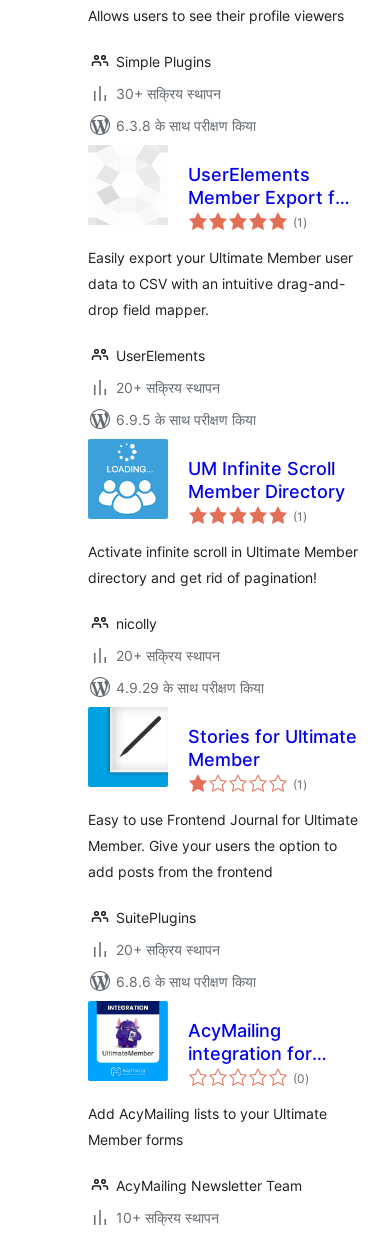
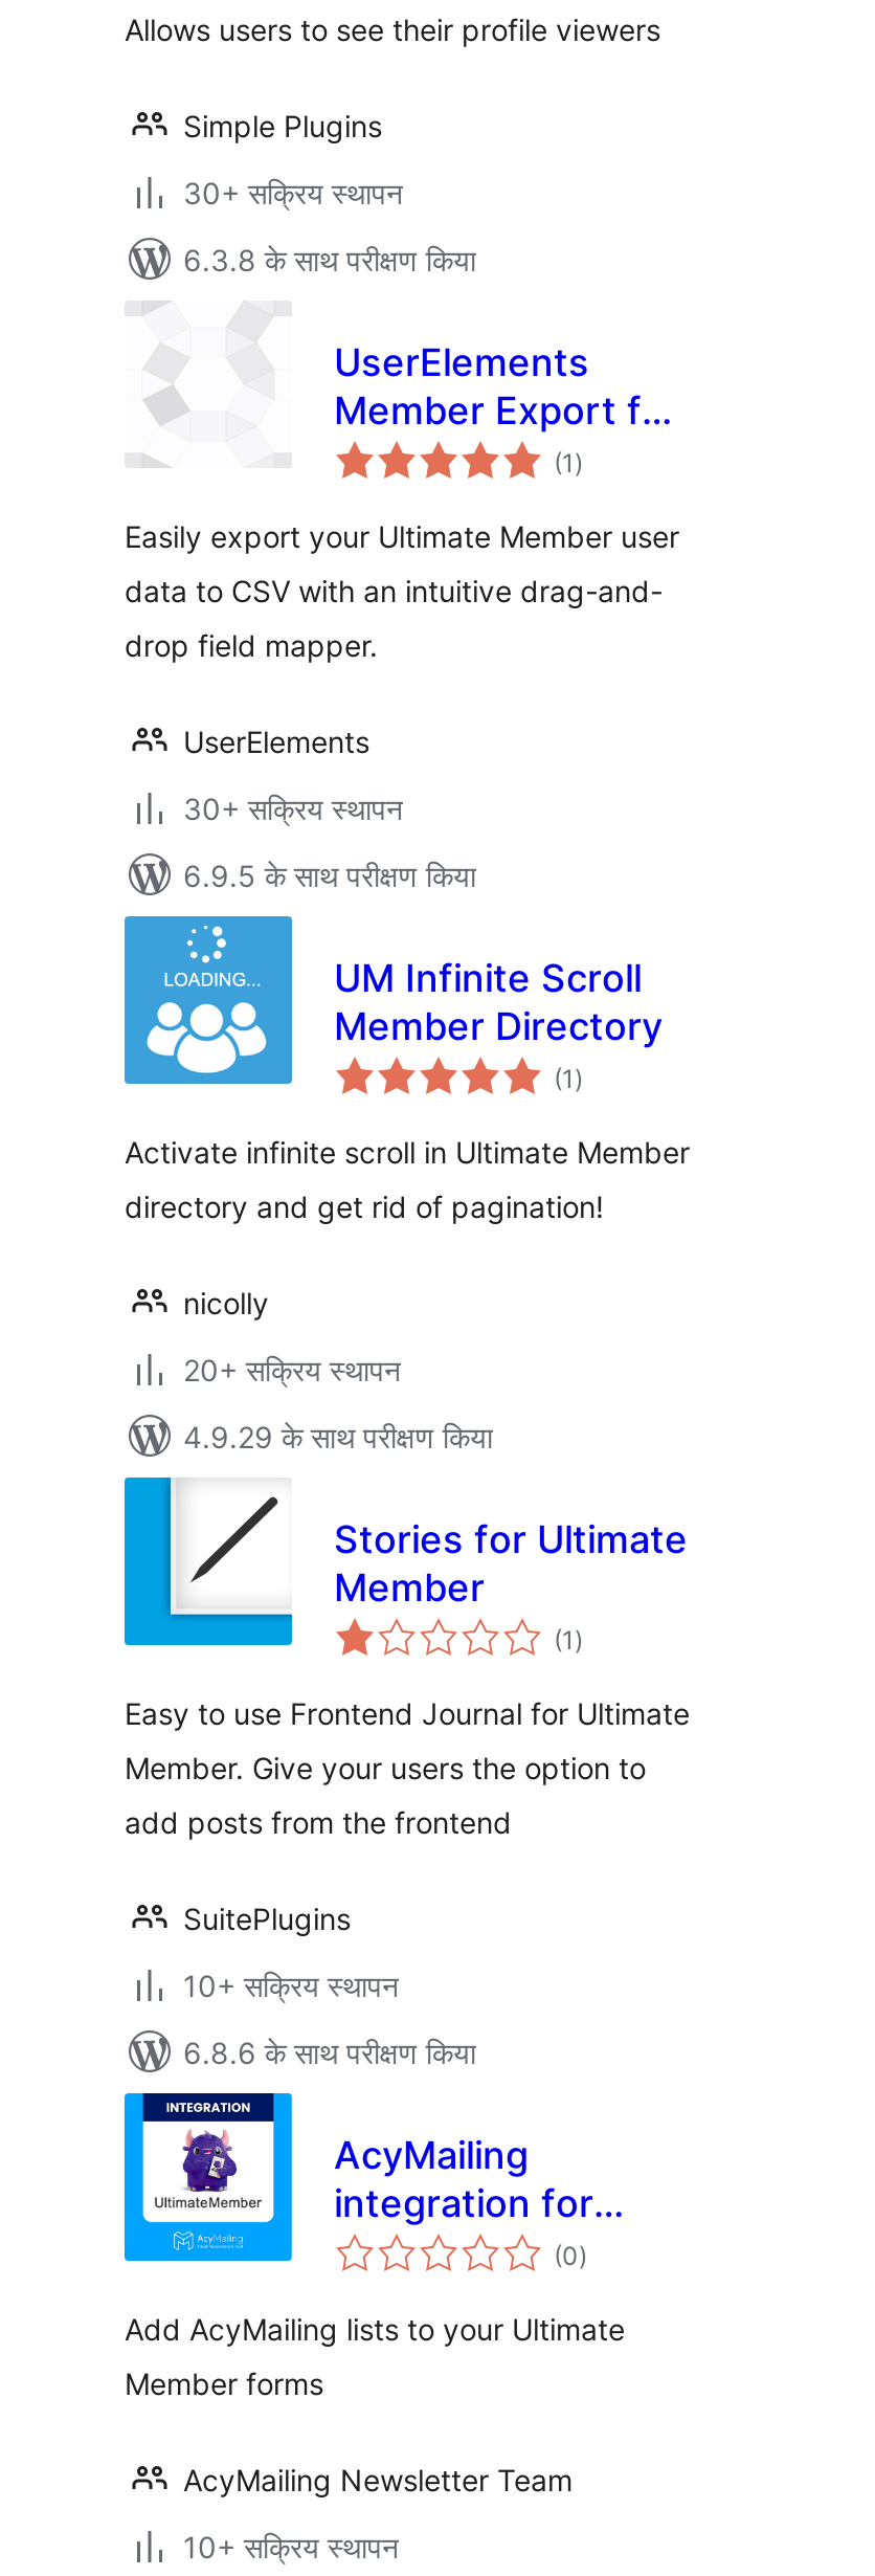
- 20+ सक्रिय स्थापन
+ 30+ सक्रिय स्थापन

- 20+ सक्रिय स्थापन
+ 10+ सक्रिय स्थापन
